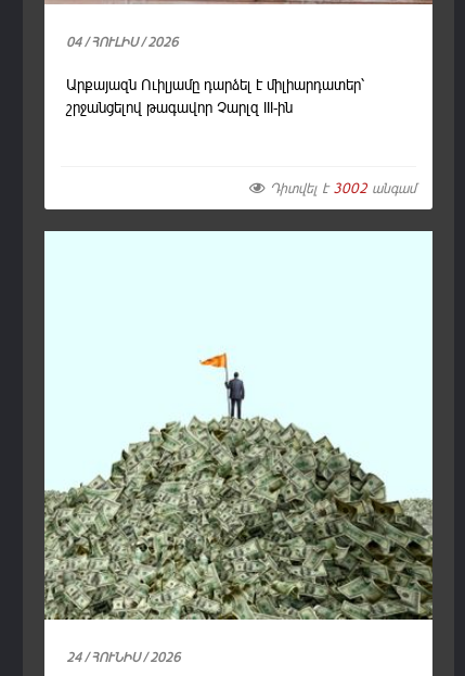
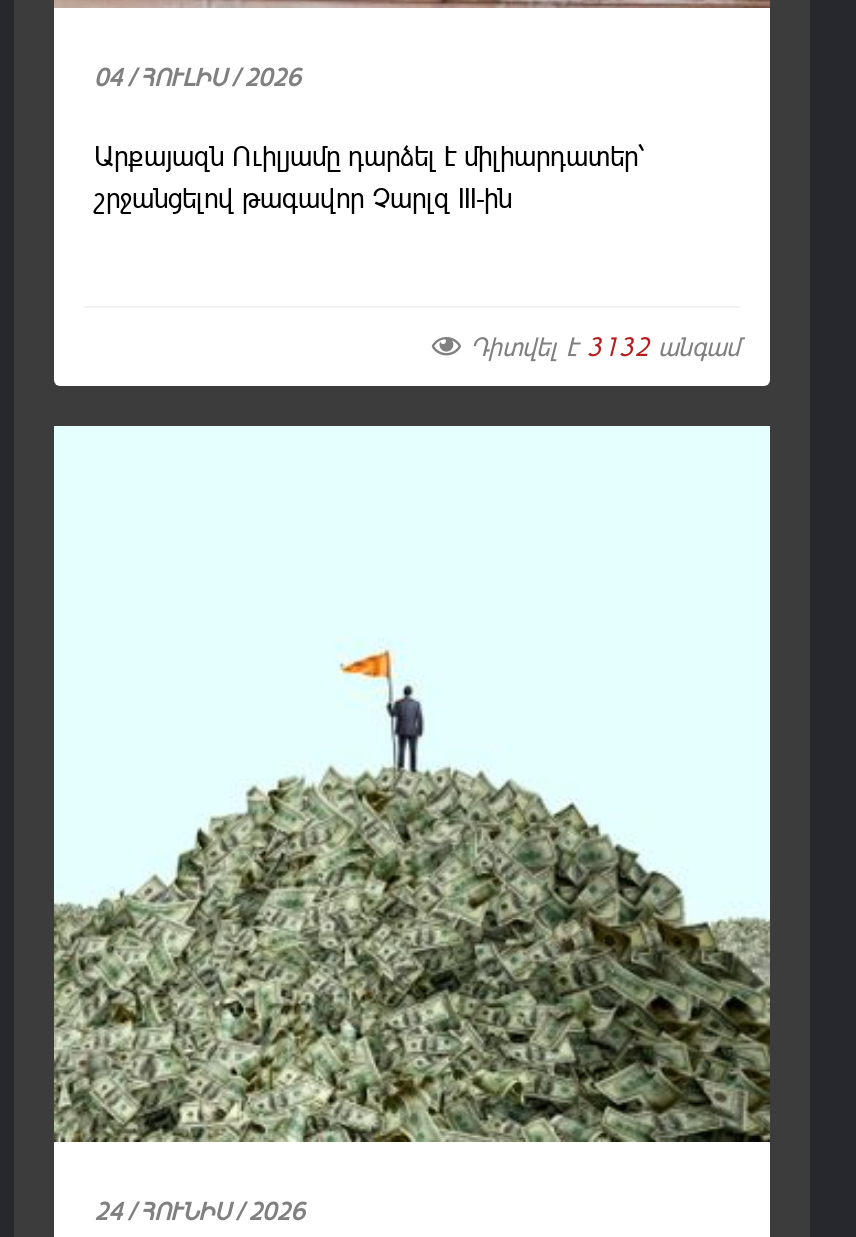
- Դիտվել է 3002 անգամ
+ Դիտվել է 3132 անգամ
